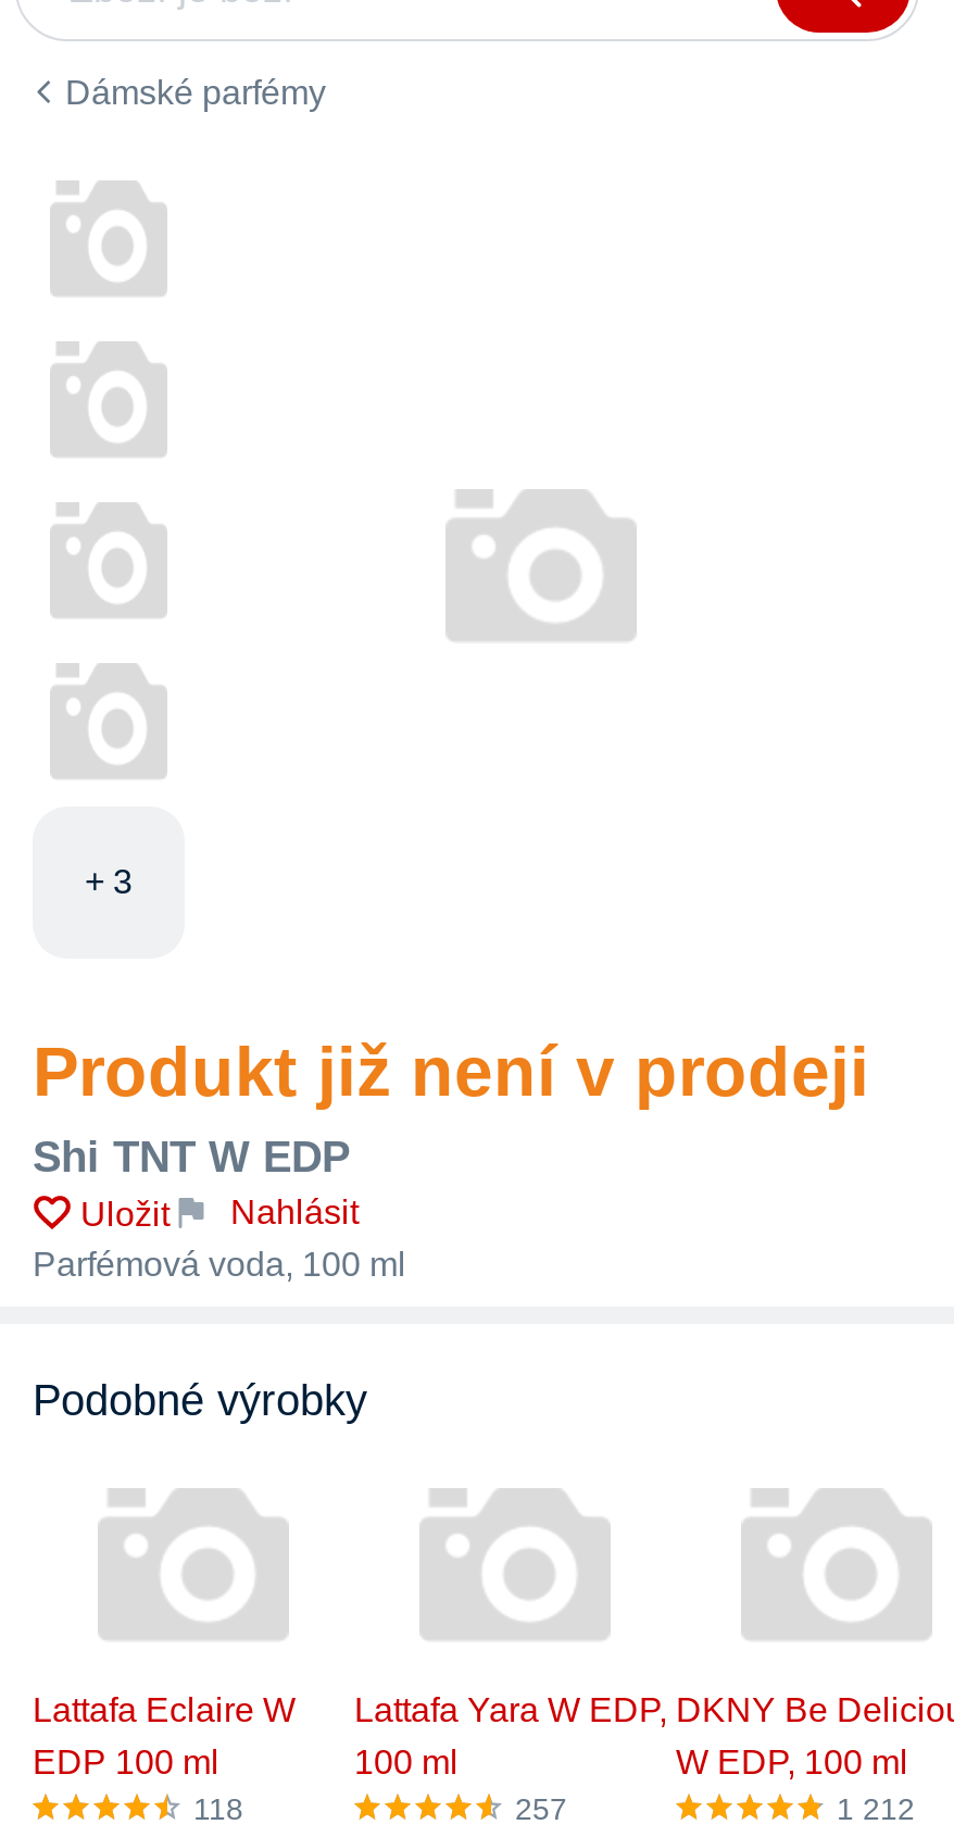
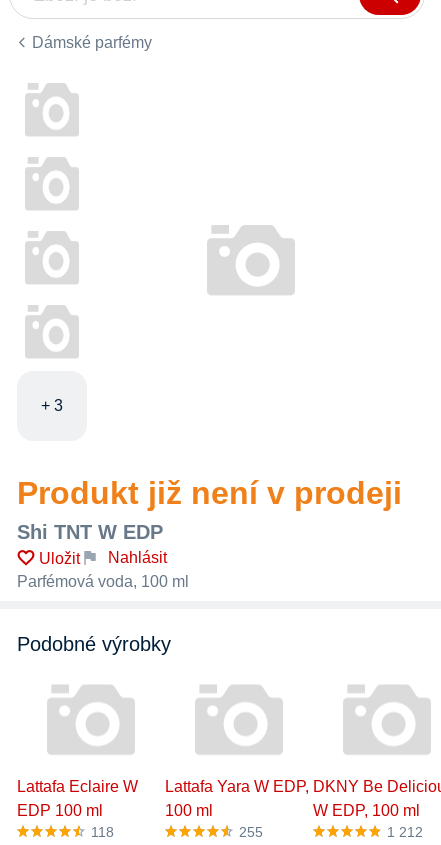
- 257
+ 255
